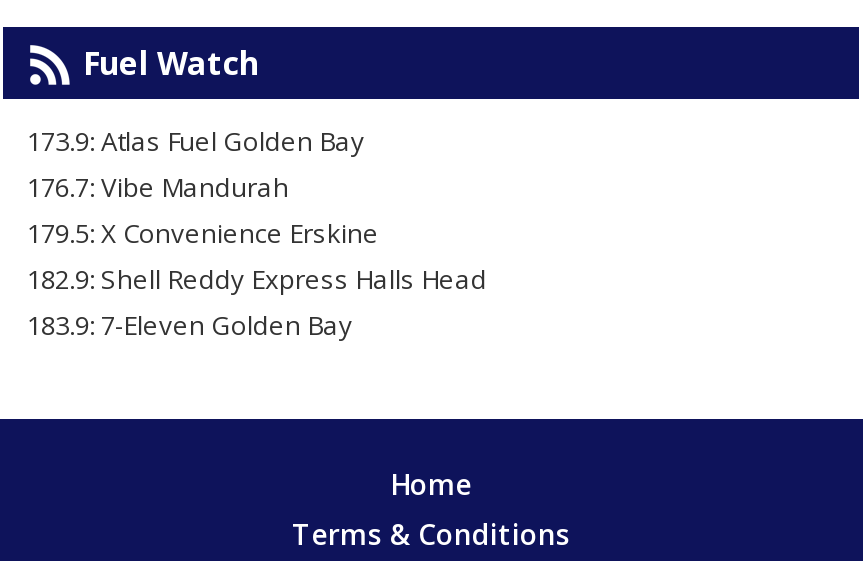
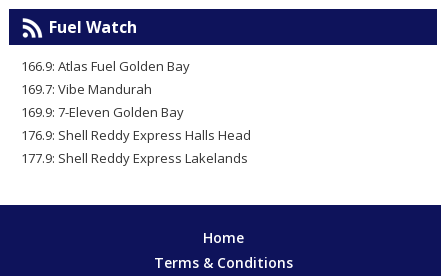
- 173.9: Atlas Fuel Golden Bay
- 176.7: Vibe Mandurah
- 179.5: X Convenience Erskine
- 182.9: Shell Reddy Express Halls Head
- 183.9: 7-Eleven Golden Bay
+ 166.9: Atlas Fuel Golden Bay
+ 169.7: Vibe Mandurah
+ 169.9: 7-Eleven Golden Bay
+ 176.9: Shell Reddy Express Halls Head
+ 177.9: Shell Reddy Express Lakelands
